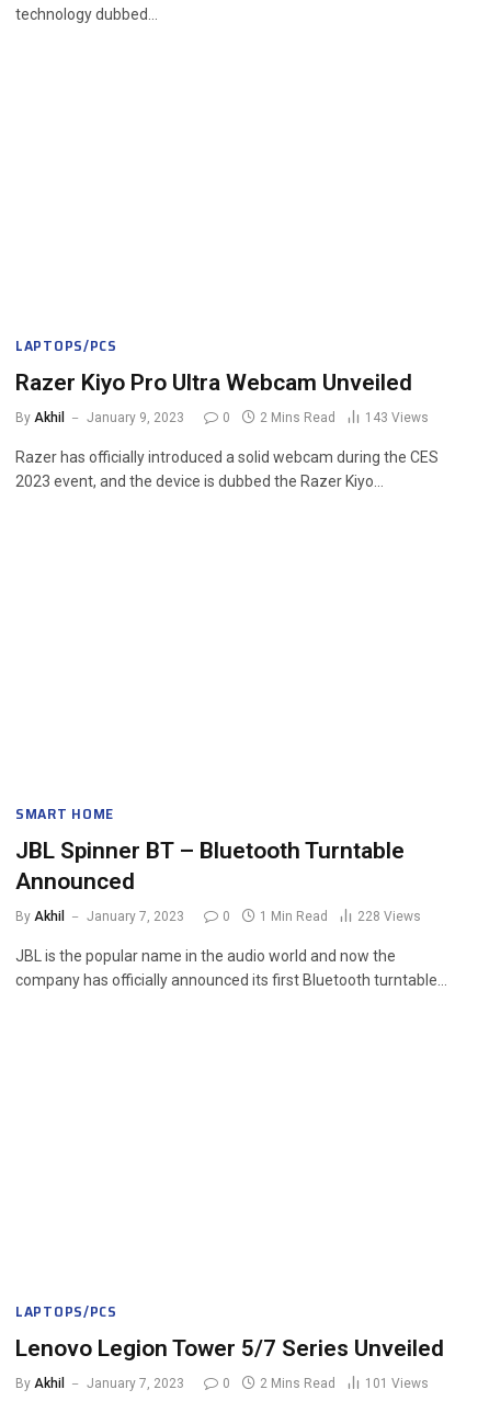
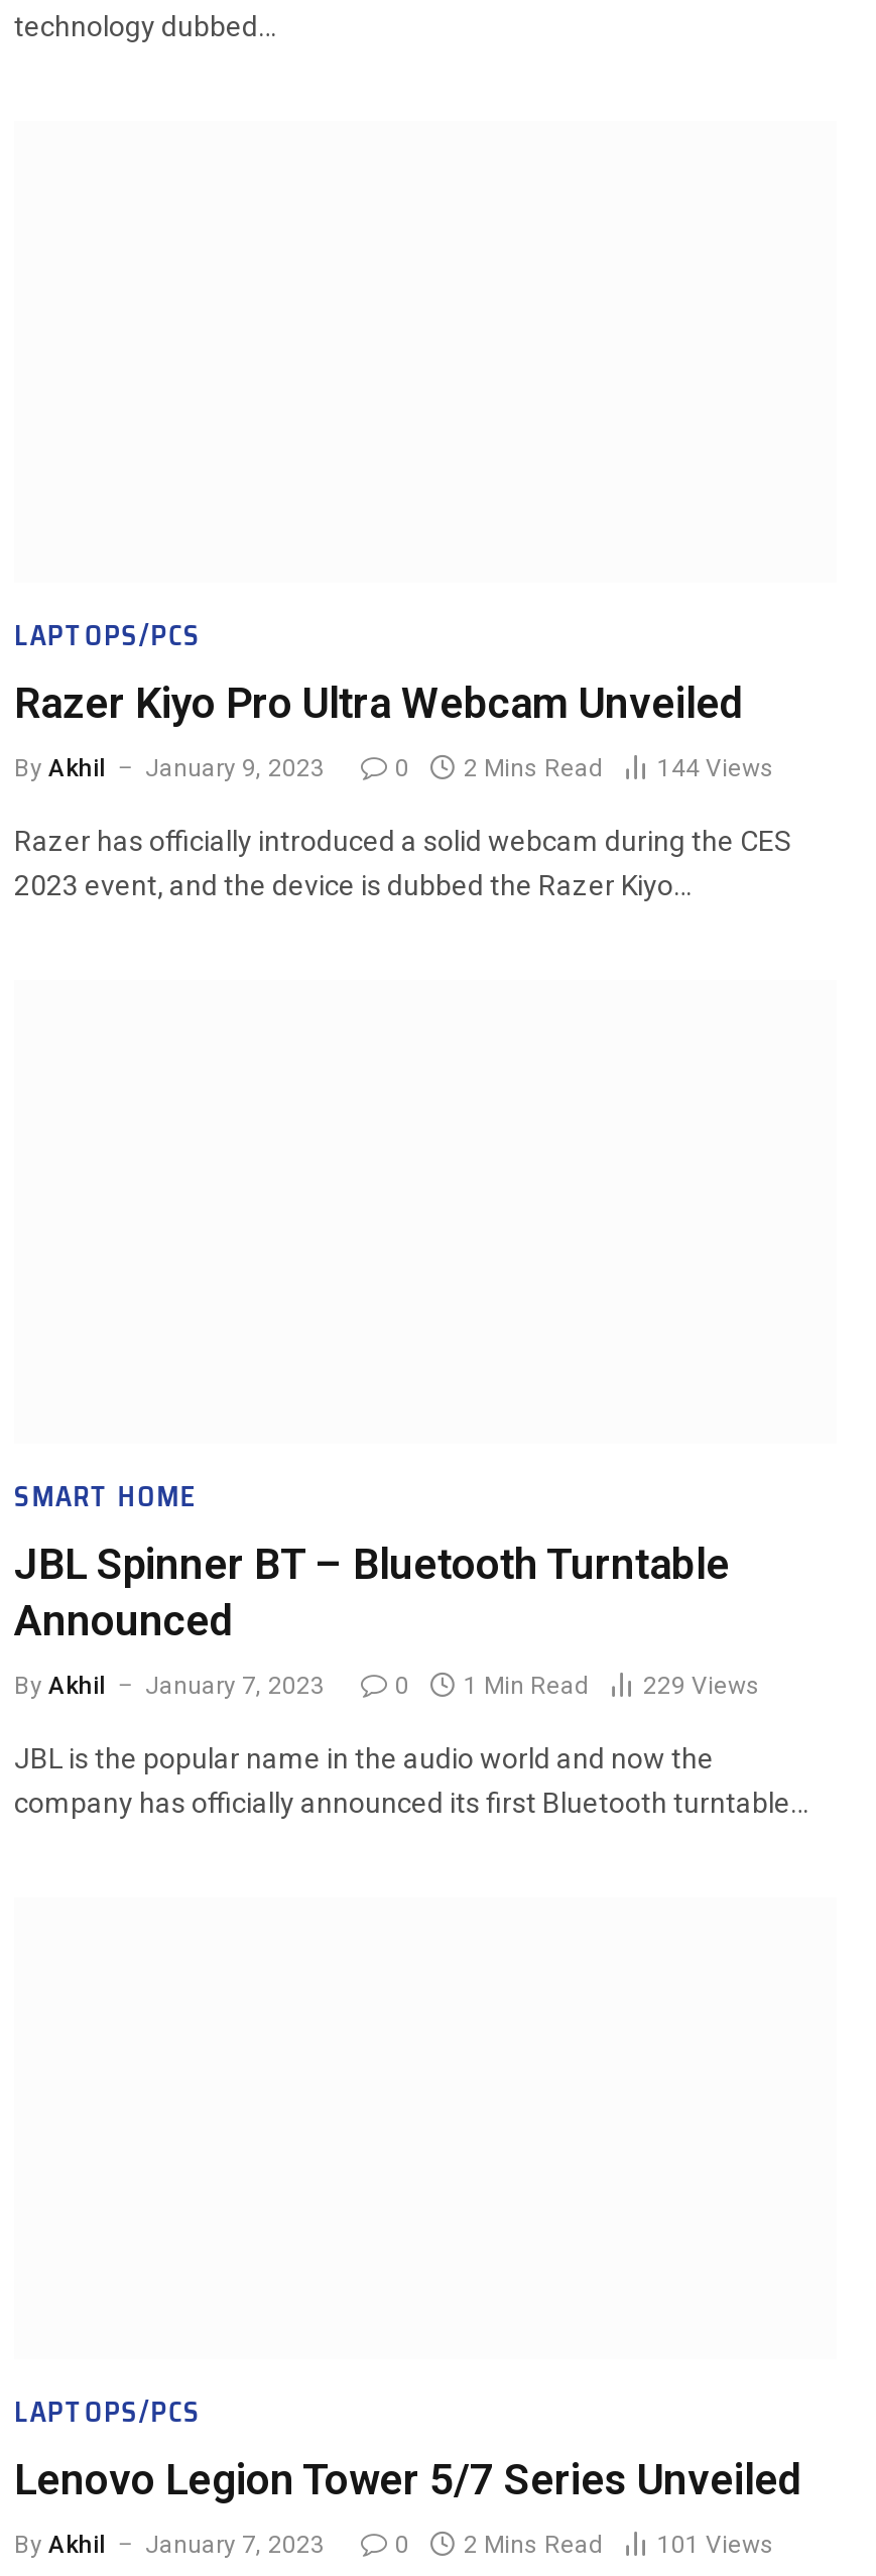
- 0 2 Mins Read 143 Views
+ 0 2 Mins Read 144 Views

- 0 1 Min Read 228 Views
+ 0 1 Min Read 229 Views
